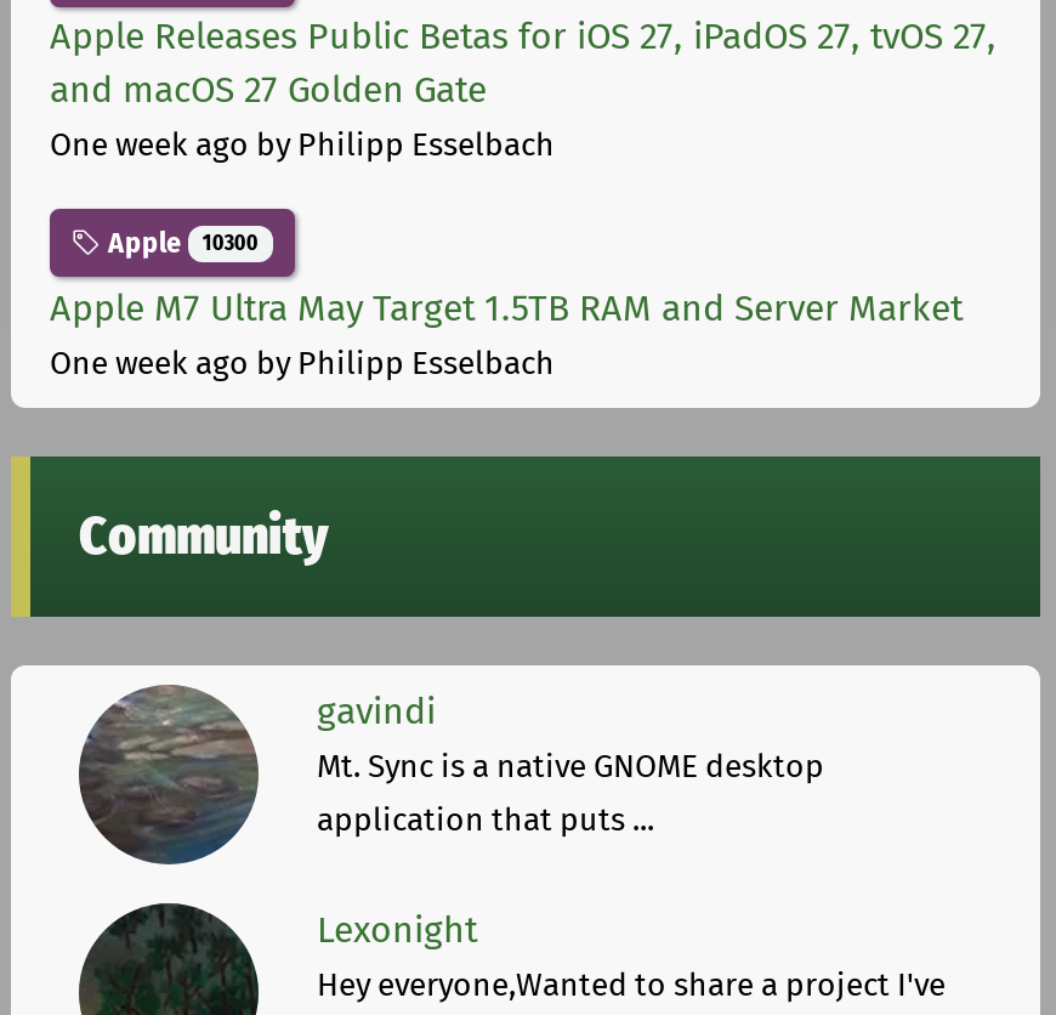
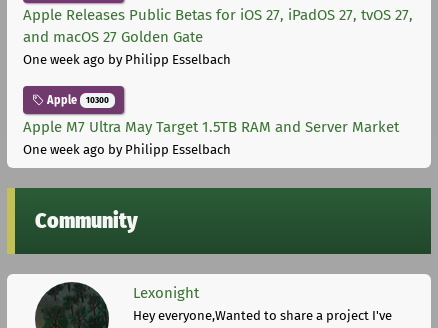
- [image]
- gavindi
- Mt. Sync is a native GNOME desktop
- application that puts ...
